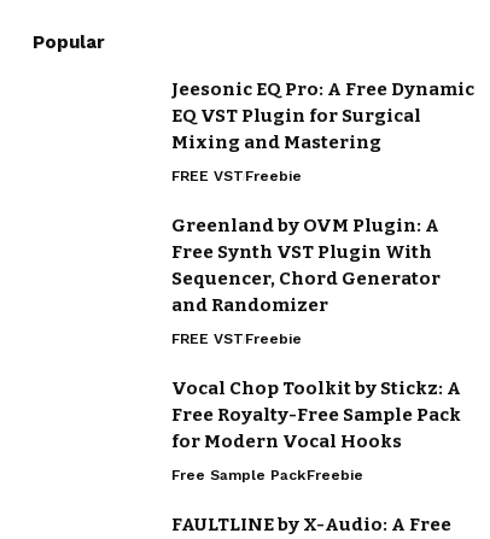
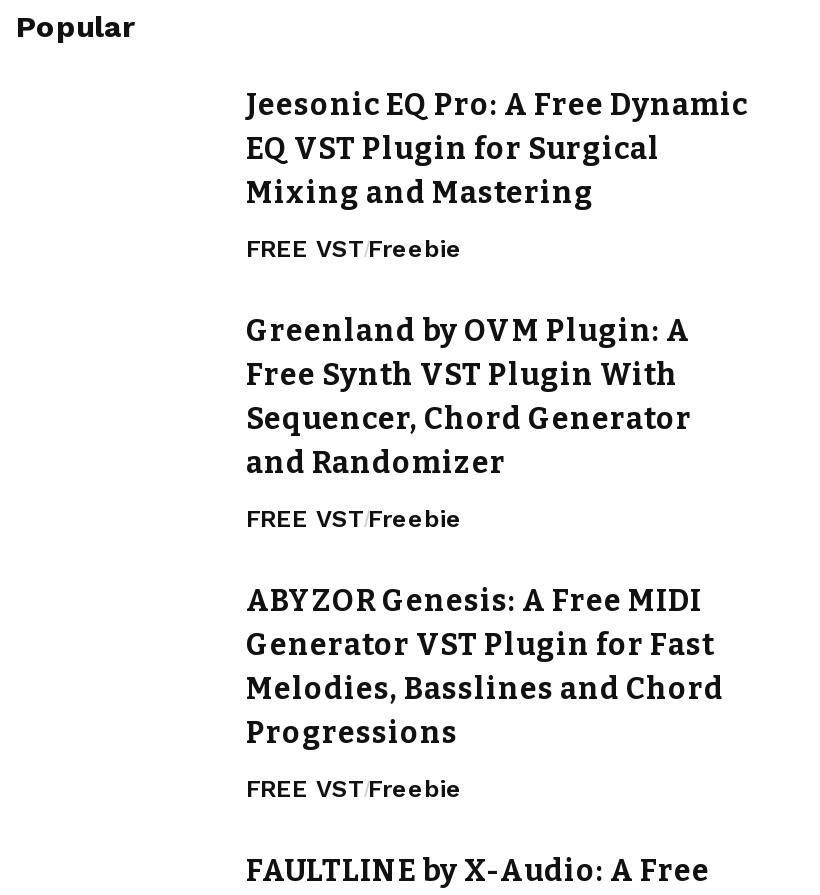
- Vocal Chop Toolkit by Stickz: A
- Free Royalty-Free Sample Pack
- for Modern Vocal Hooks
+ ABYZOR Genesis: A Free MIDI
+ Generator VST Plugin for Fast
+ Melodies, Basslines and Chord
+ Progressions

- Free Sample Pack Freebie
+ FREE VST Freebie
